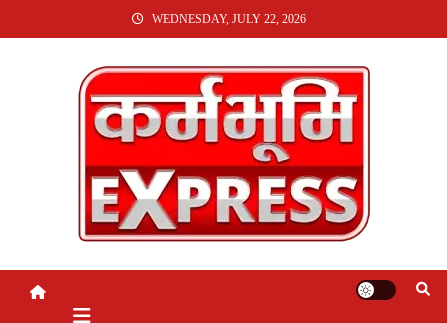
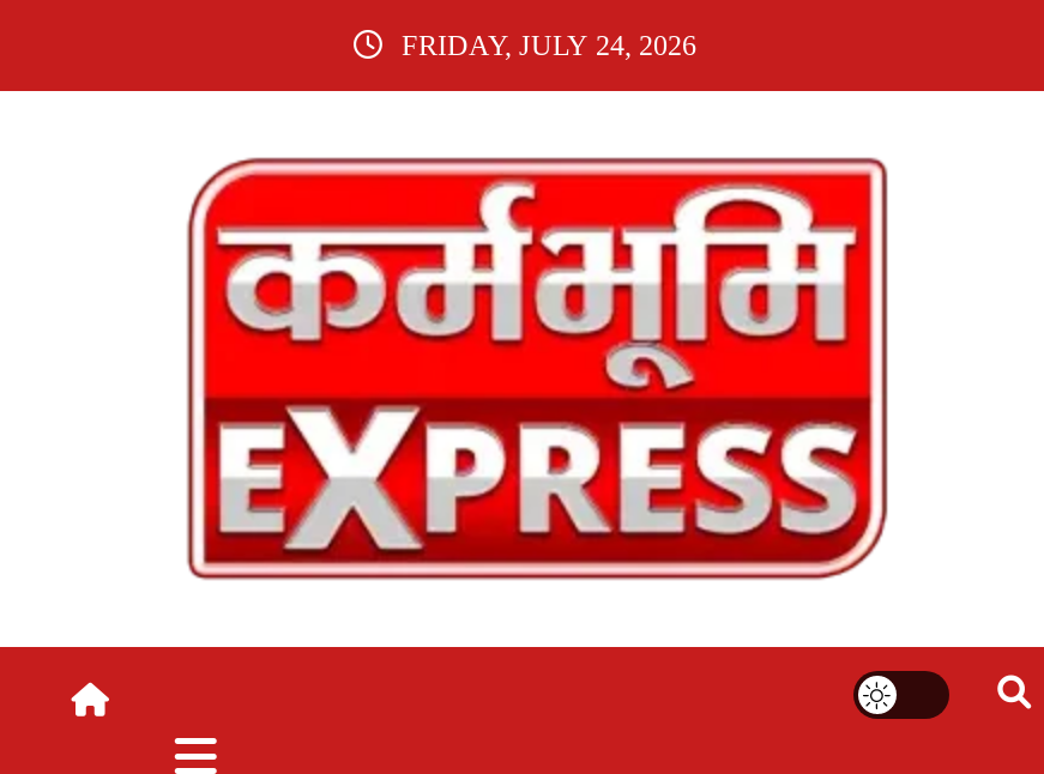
- WEDNESDAY, JULY 22, 2026
+ FRIDAY, JULY 24, 2026
